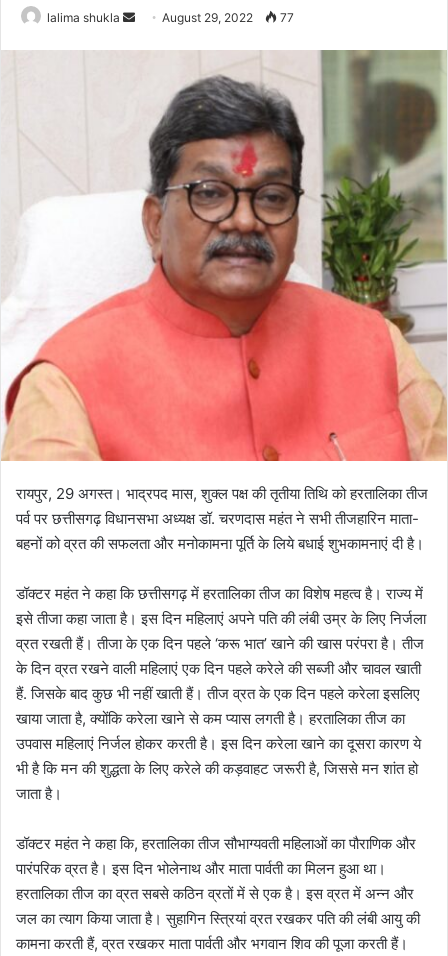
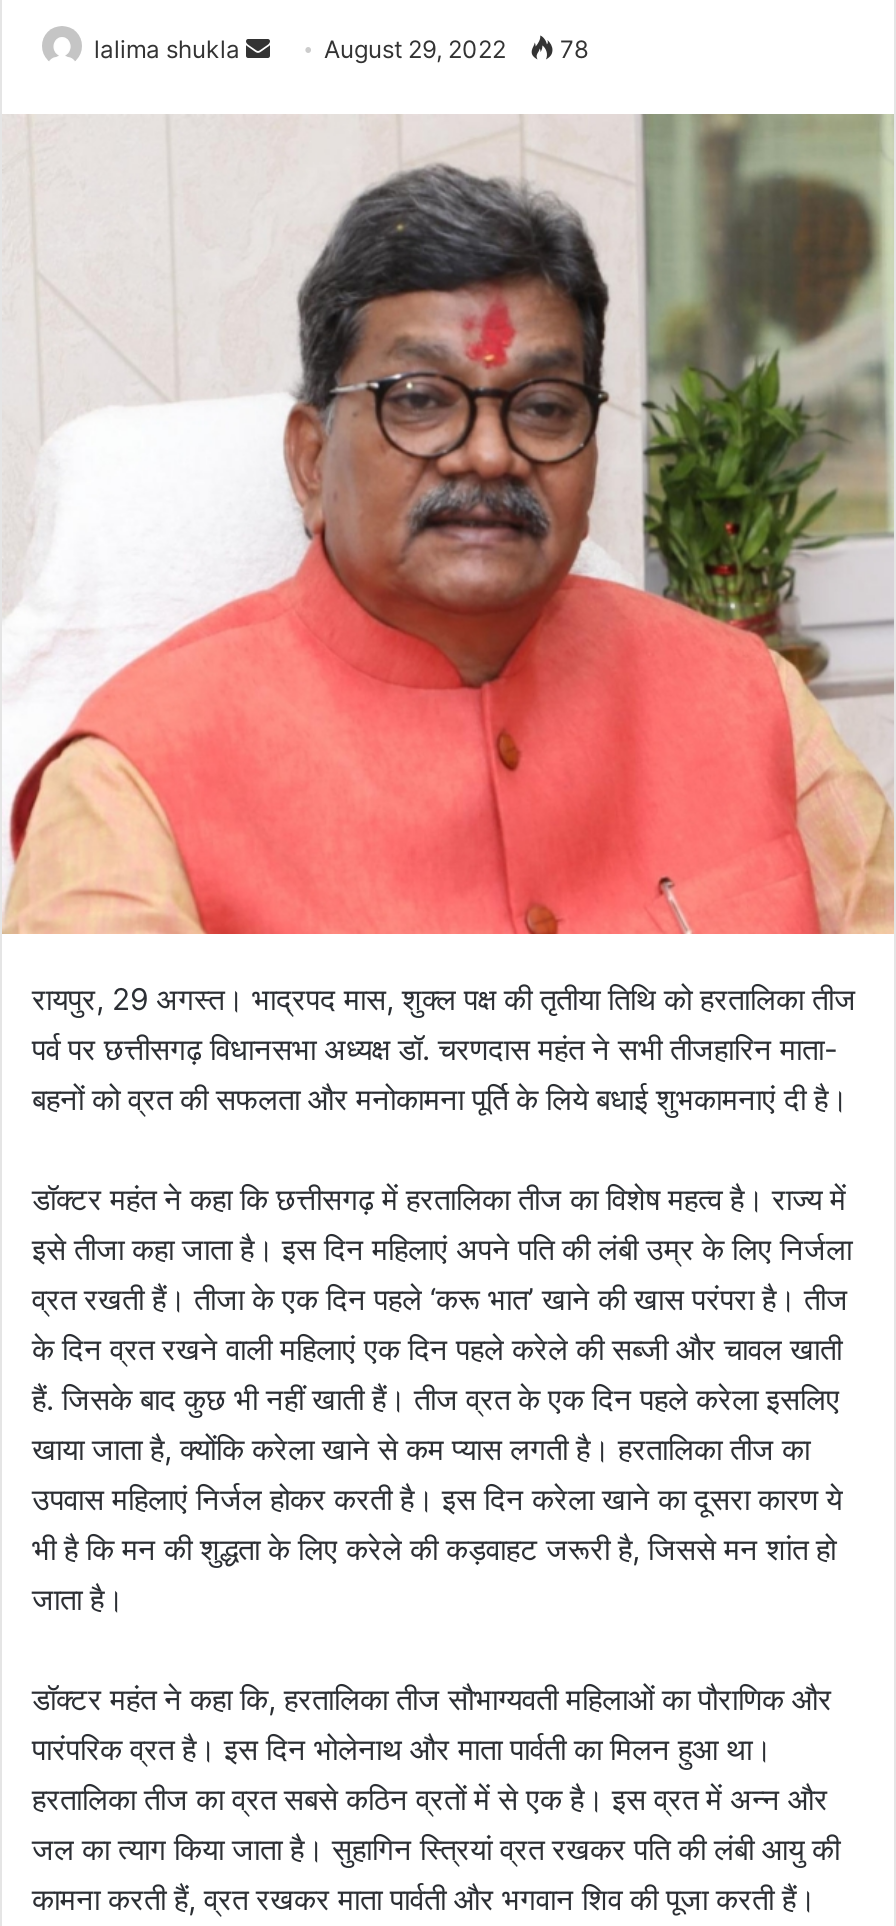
- 77
+ 78
